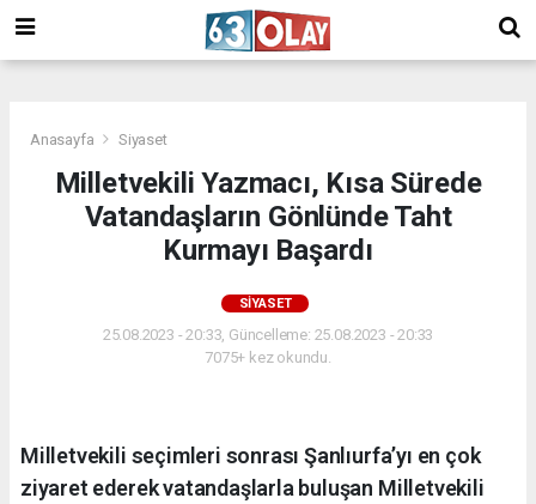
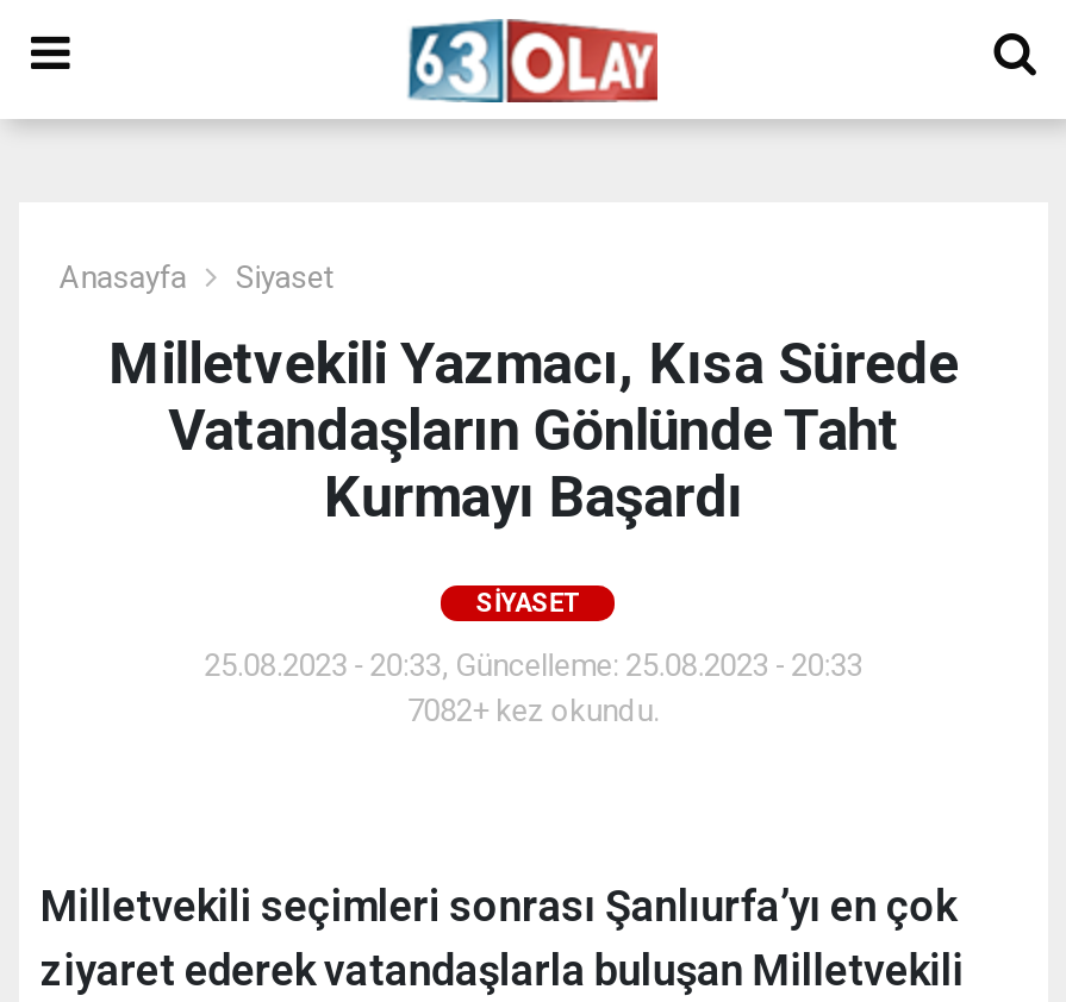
- 7075+ kez okundu.
+ 7082+ kez okundu.
